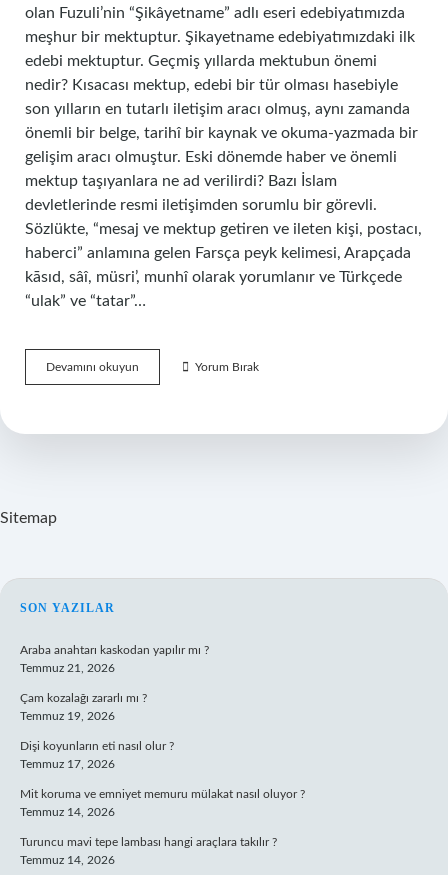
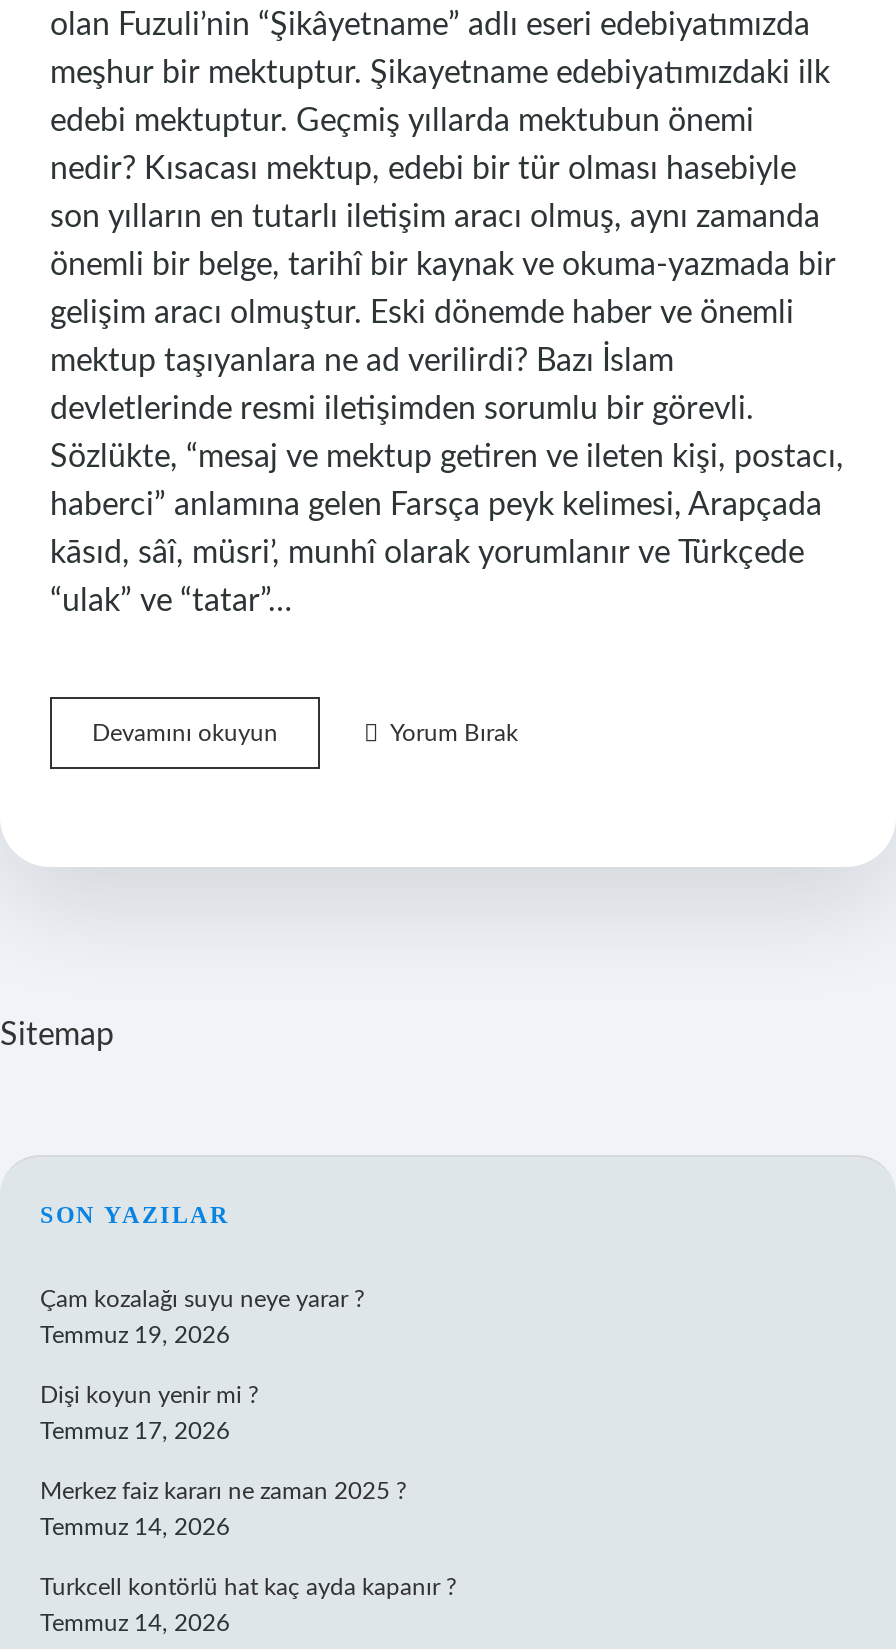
- Araba anahtarı kaskodan yapılır mı ?
- Temmuz 21, 2026
- Çam kozalağı zararlı mı ?
+ Çam kozalağı suyu neye yarar ?

- Dişi koyunların eti nasıl olur ?
+ Dişi koyun yenir mi ?

- Mit koruma ve emniyet memuru mülakat nasıl oluyor ?
+ Merkez faiz kararı ne zaman 2025 ?

- Turuncu mavi tepe lambası hangi araçlara takılır ?
+ Turkcell kontörlü hat kaç ayda kapanır ?
